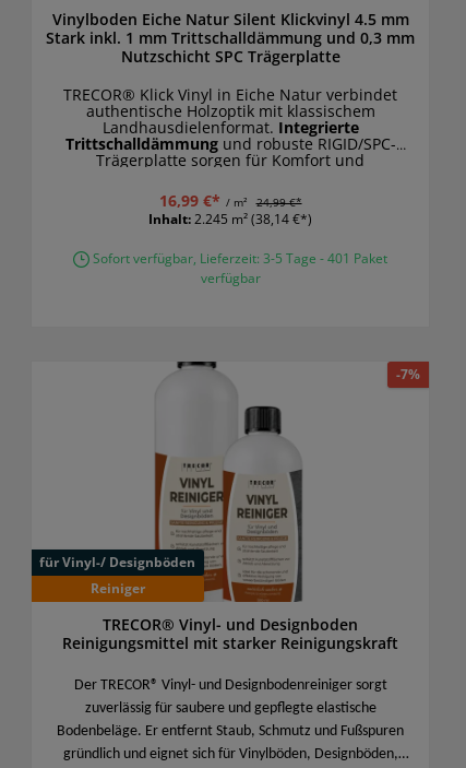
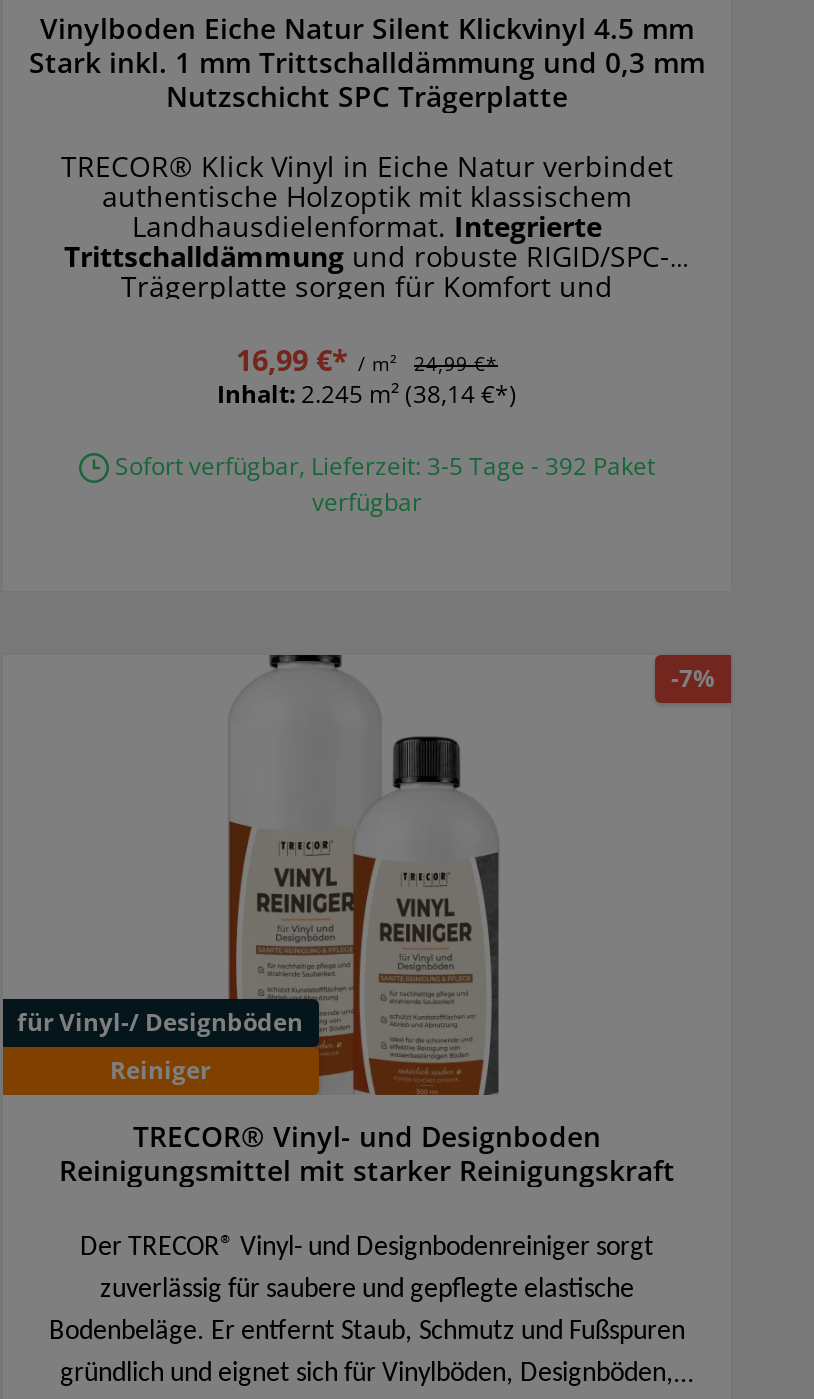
- Sofort verfügbar, Lieferzeit: 3-5 Tage - 401 Paket
+ Sofort verfügbar, Lieferzeit: 3-5 Tage - 392 Paket
